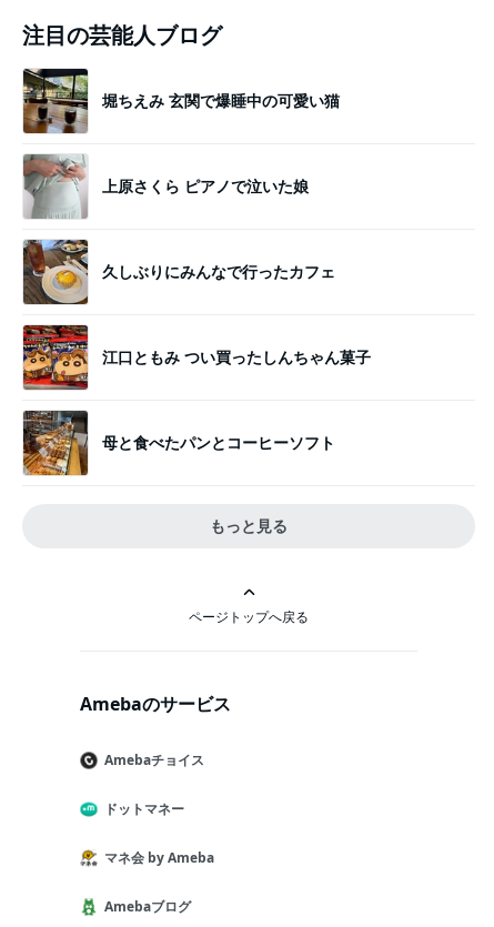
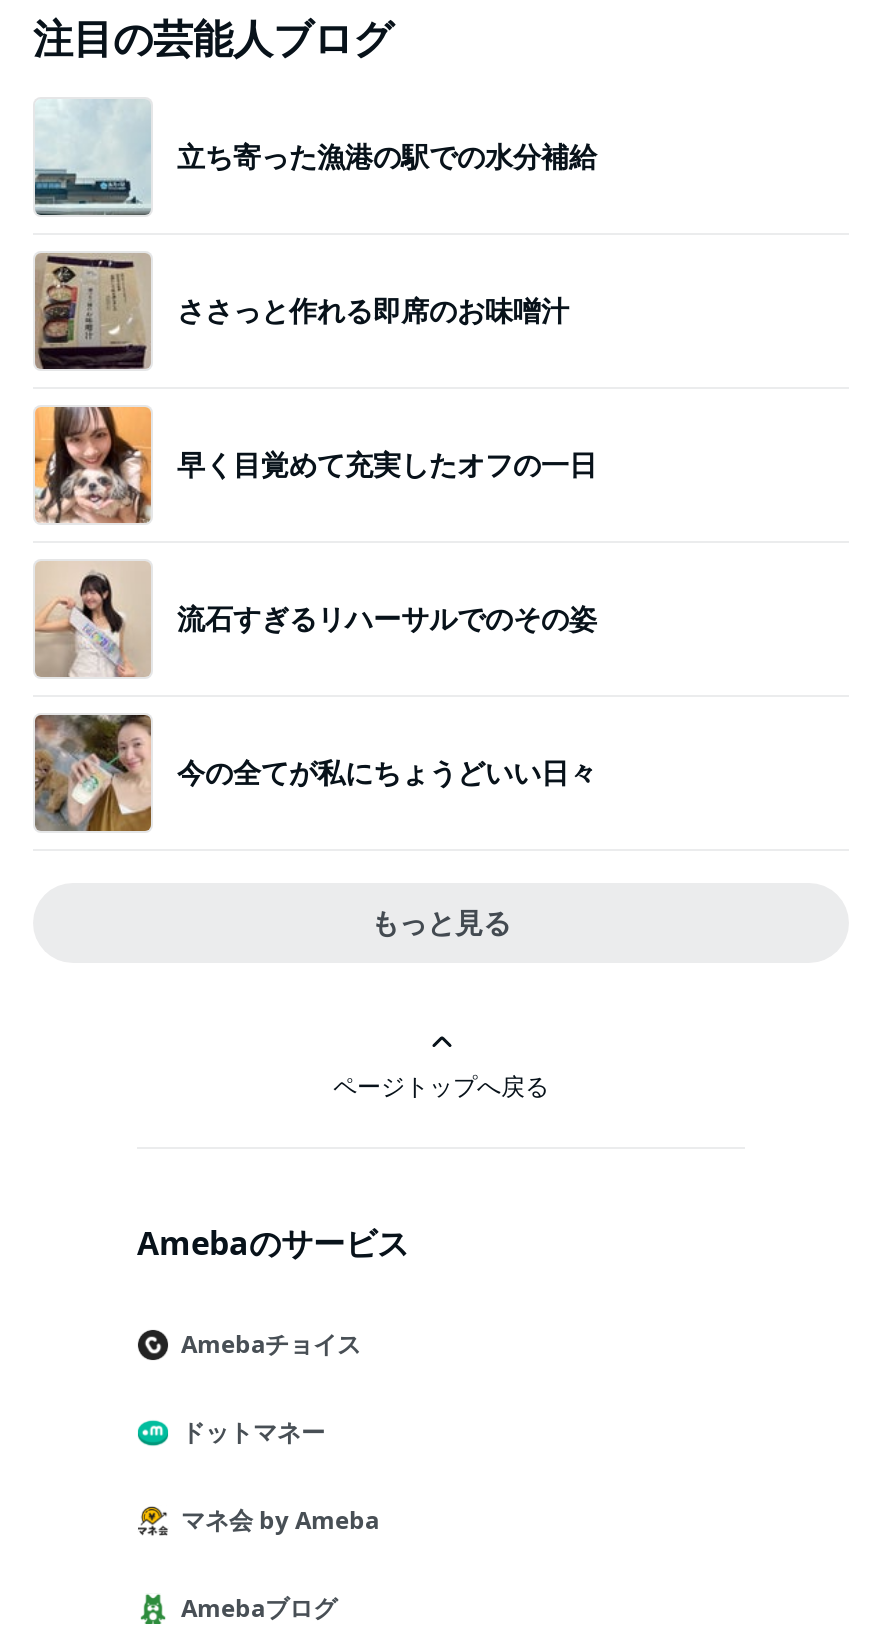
- [image]
- 堀ちえみ 玄関で爆睡中の可愛い猫
+ [image]
+ 立ち寄った漁港の駅での水分補給

- [image]
- 上原さくら ピアノで泣いた娘
+ [image]
+ ささっと作れる即席のお味噌汁

- [image]
- 久しぶりにみんなで行ったカフェ
+ [image]
+ 早く目覚めて充実したオフの一日

- [image]
- 江口ともみ つい買ったしんちゃん菓子
+ [image]
+ 流石すぎるリハーサルでのその姿

- [image]
- 母と食べたパンとコーヒーソフト
+ [image]
+ 今の全てが私にちょうどいい日々
